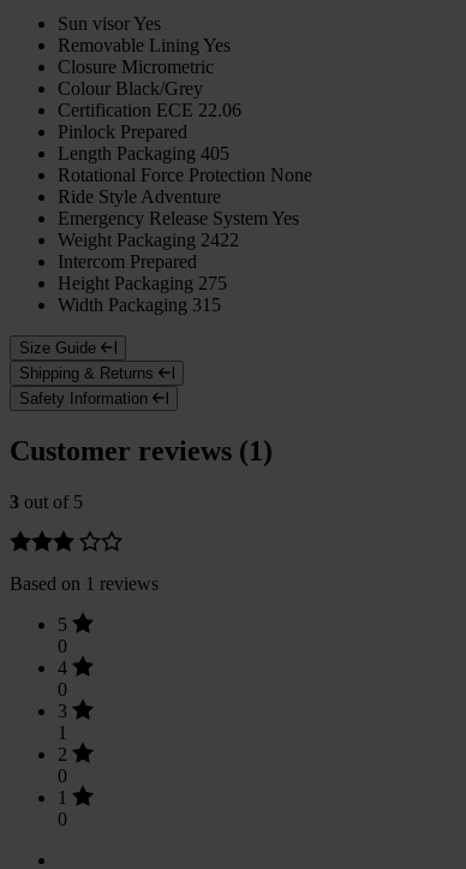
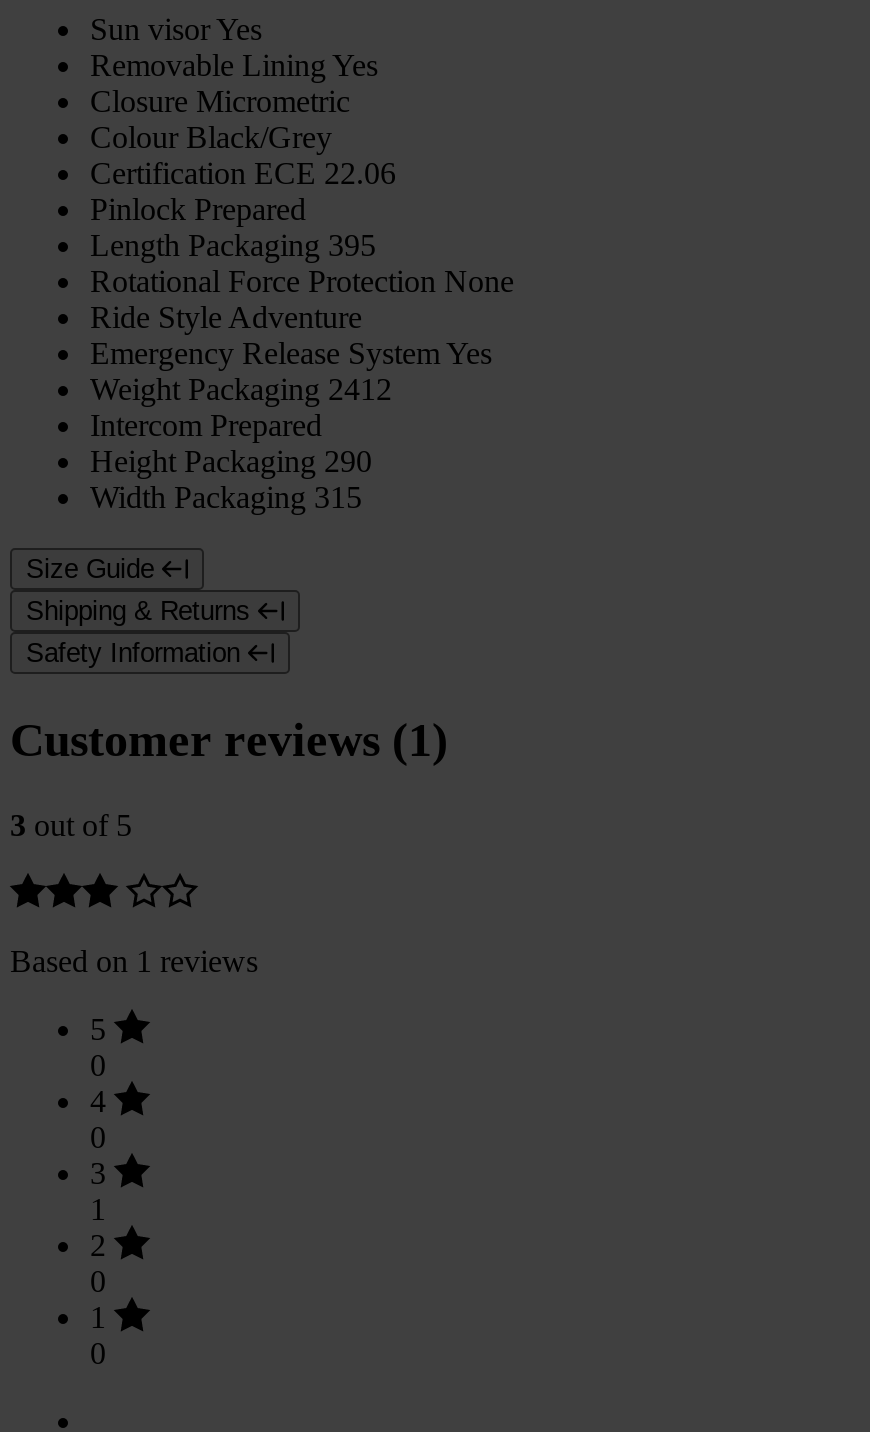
- Length Packaging 405
+ Length Packaging 395

- Weight Packaging 2422
+ Weight Packaging 2412

- Height Packaging 275
+ Height Packaging 290
